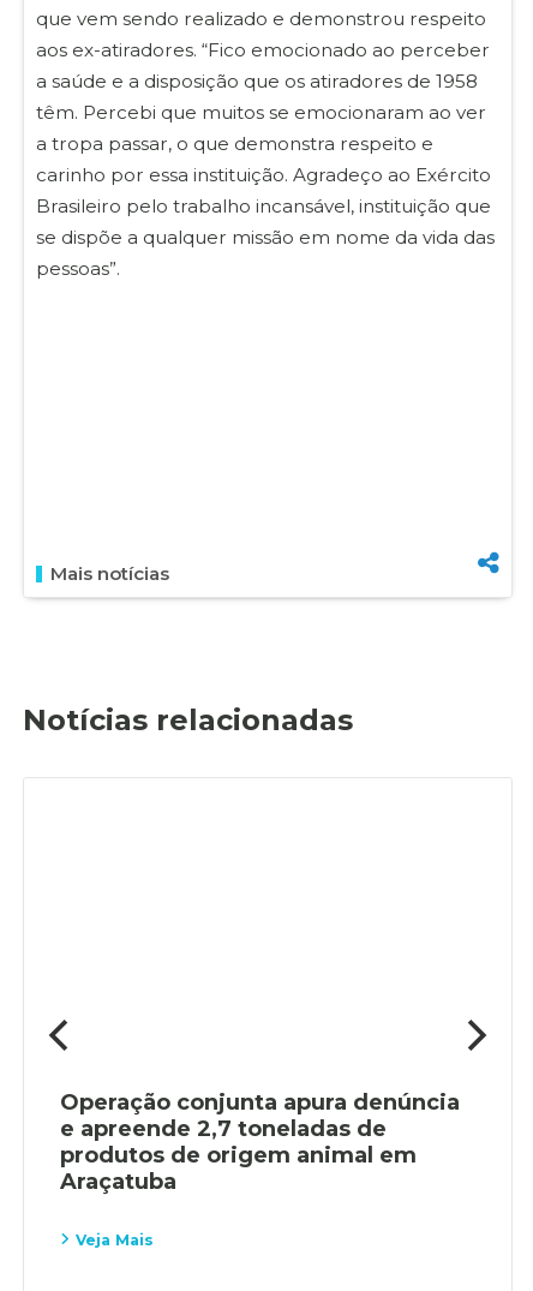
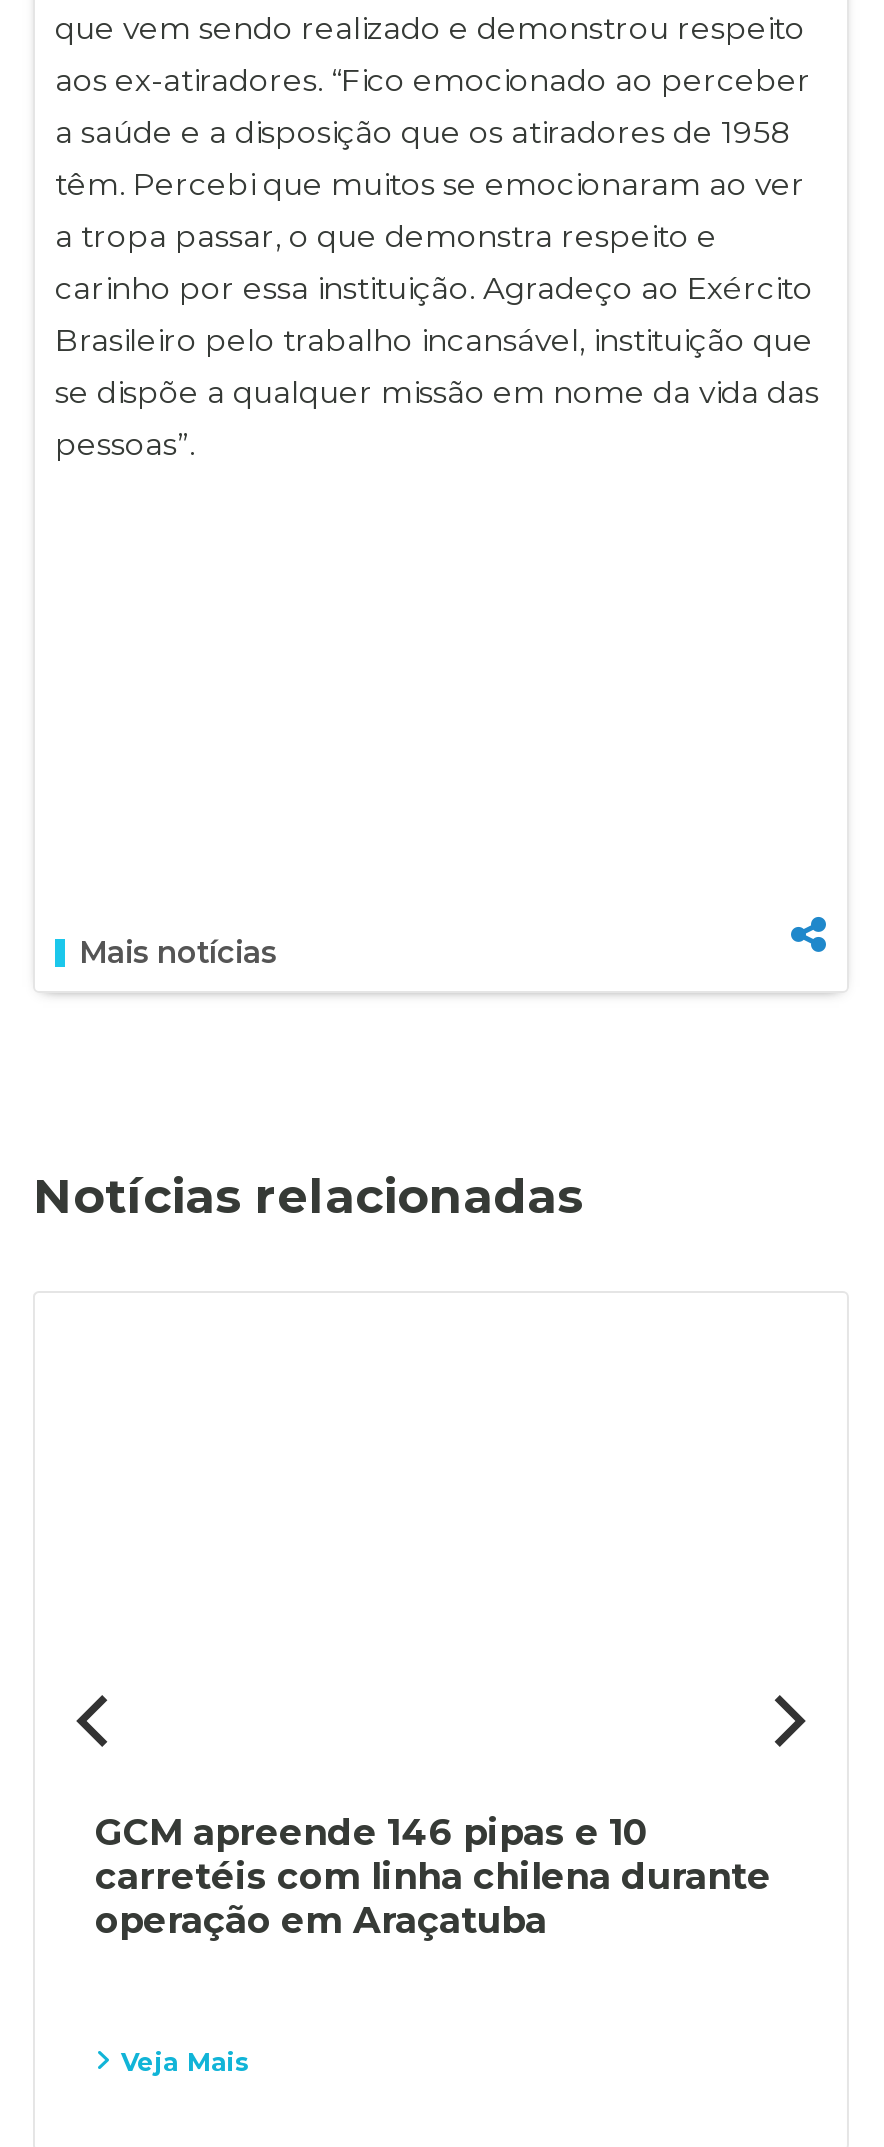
- Operação conjunta apura denúncia
- e apreende 2,7 toneladas de
- produtos de origem animal em
- Araçatuba
+ GCM apreende 146 pipas e 10
+ carretéis com linha chilena durante
+ operação em Araçatuba
